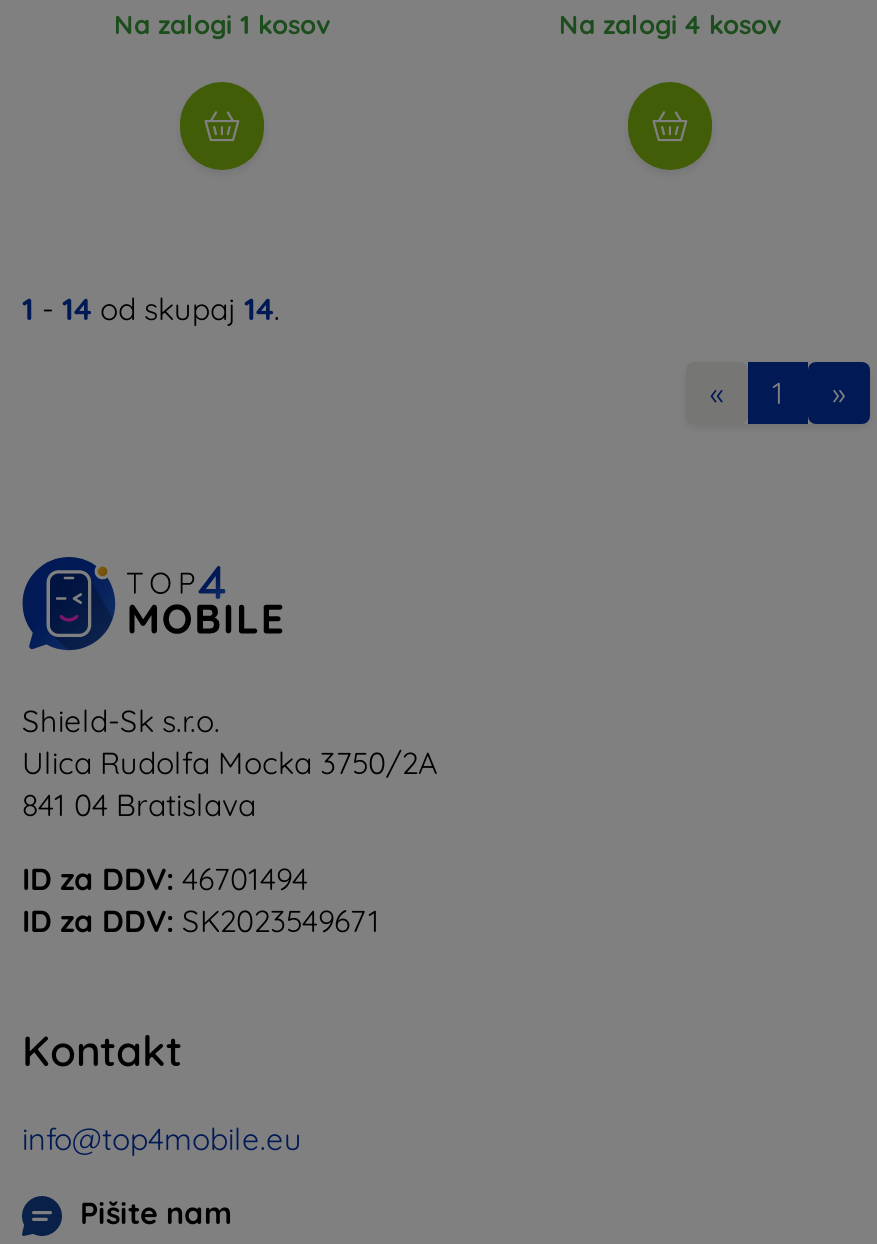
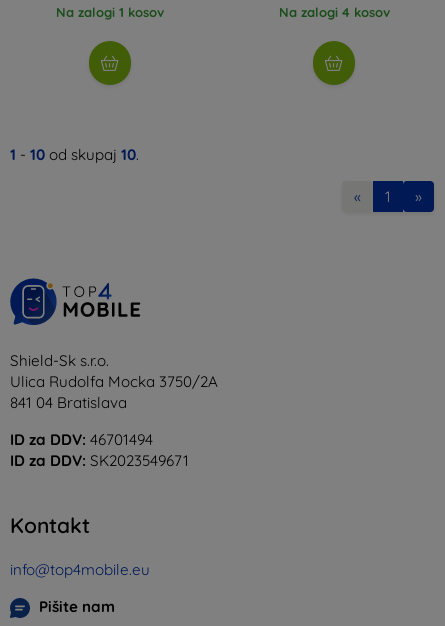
- 1 - 14 od skupaj 14.
+ 1 - 10 od skupaj 10.
